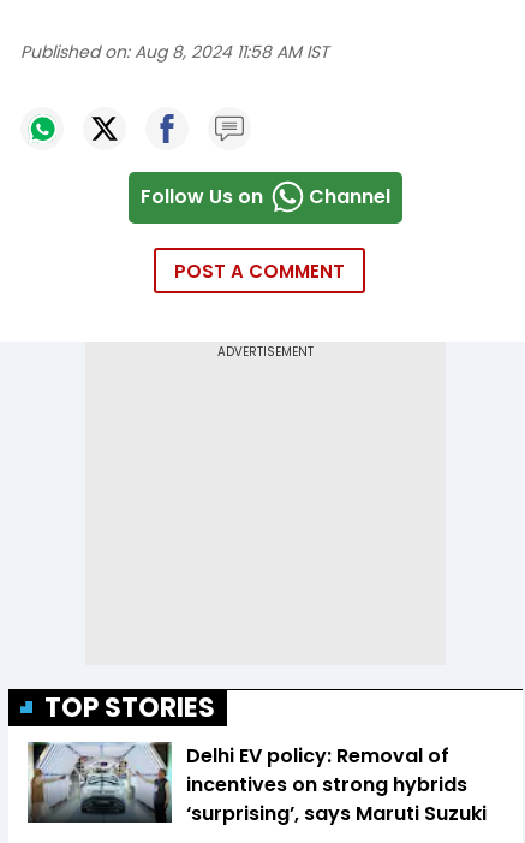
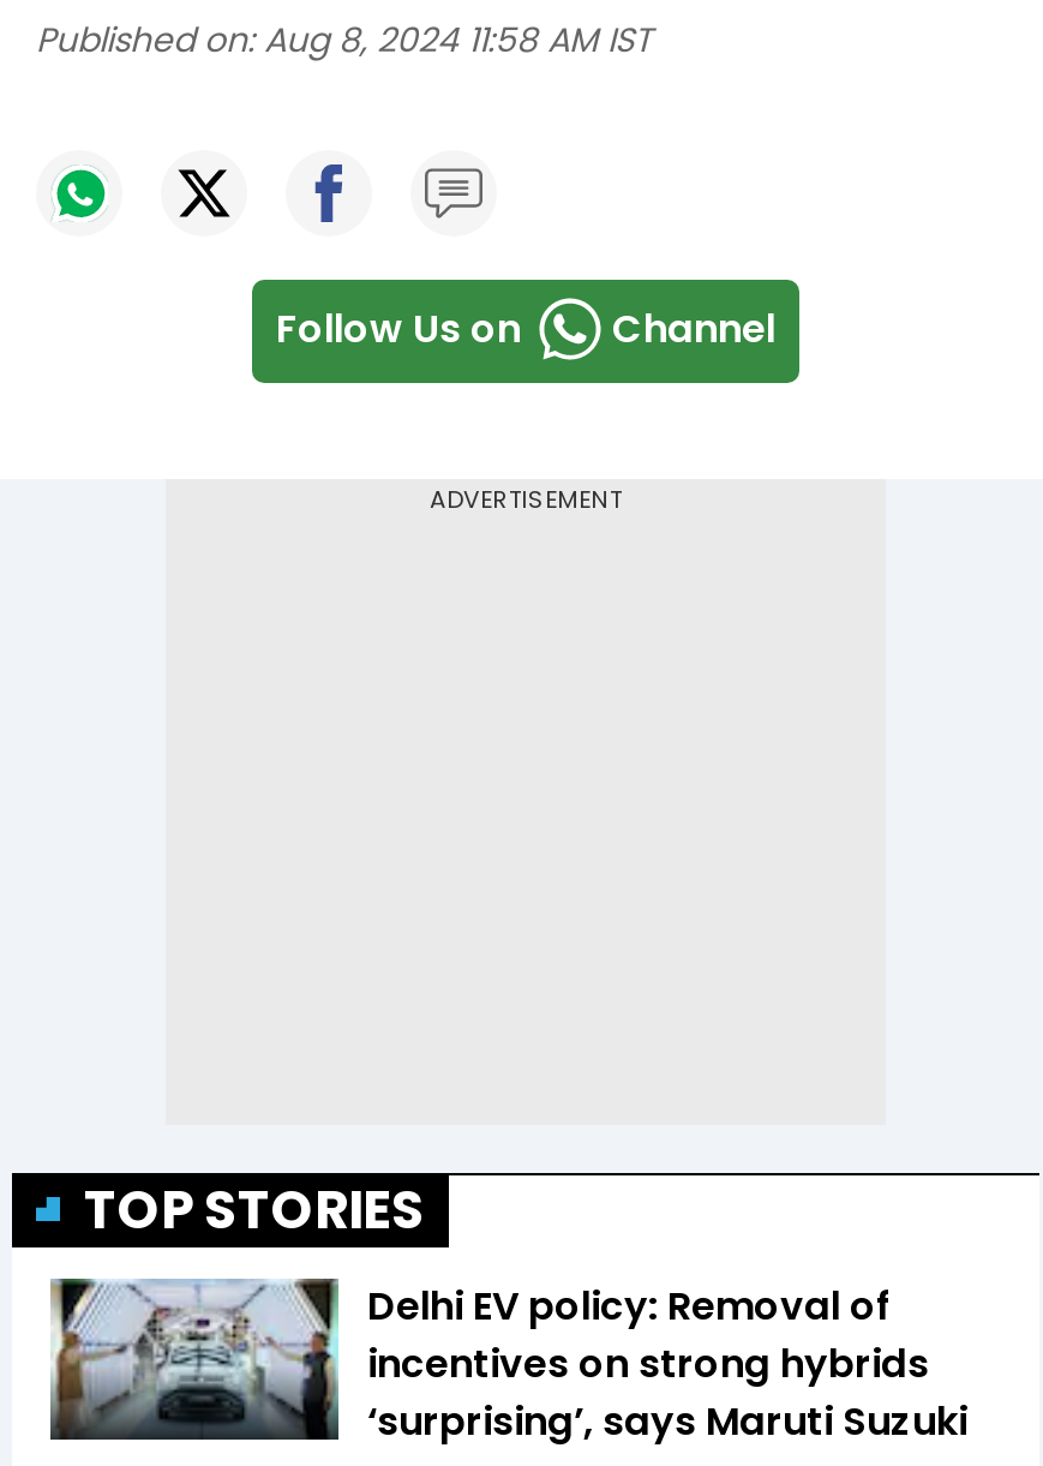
- POST A COMMENT
